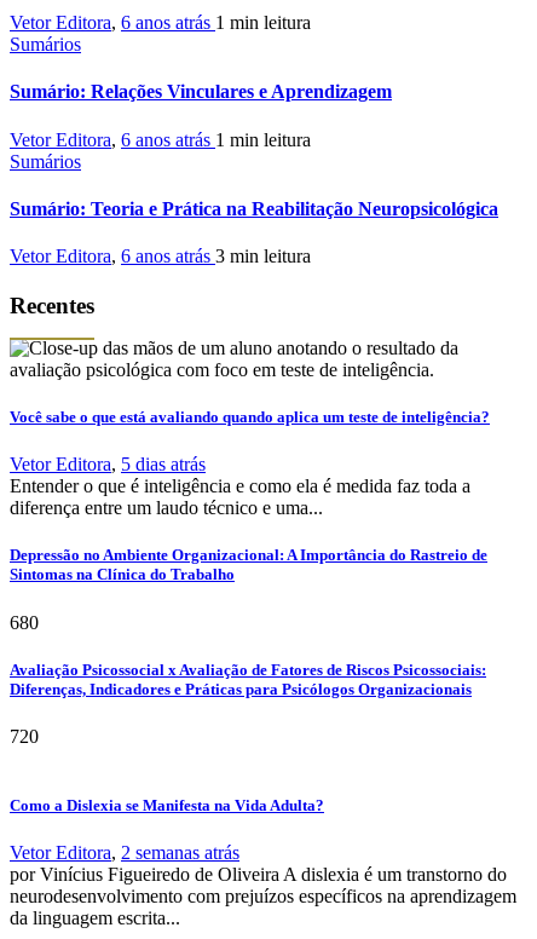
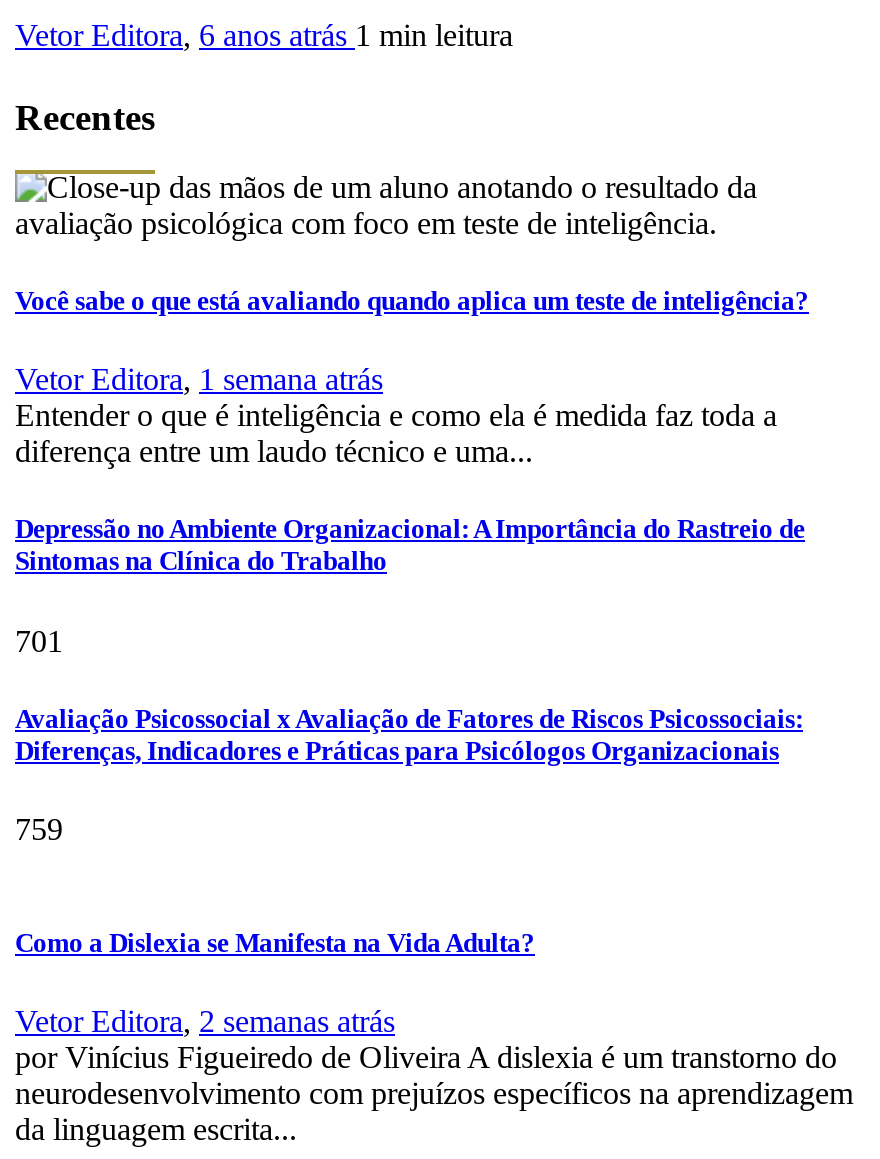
- Sumários
- Sumário: Relações Vinculares e Aprendizagem
- Vetor Editora, 6 anos atrás 1 min leitura
- Sumários
- Sumário: Teoria e Prática na Reabilitação Neuropsicológica
- Vetor Editora, 6 anos atrás 3 min leitura

- Vetor Editora, 5 dias atrás
+ Vetor Editora, 1 semana atrás

- 680
+ 701

- 720
+ 759
